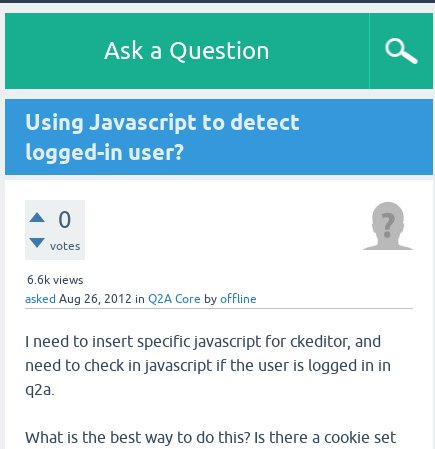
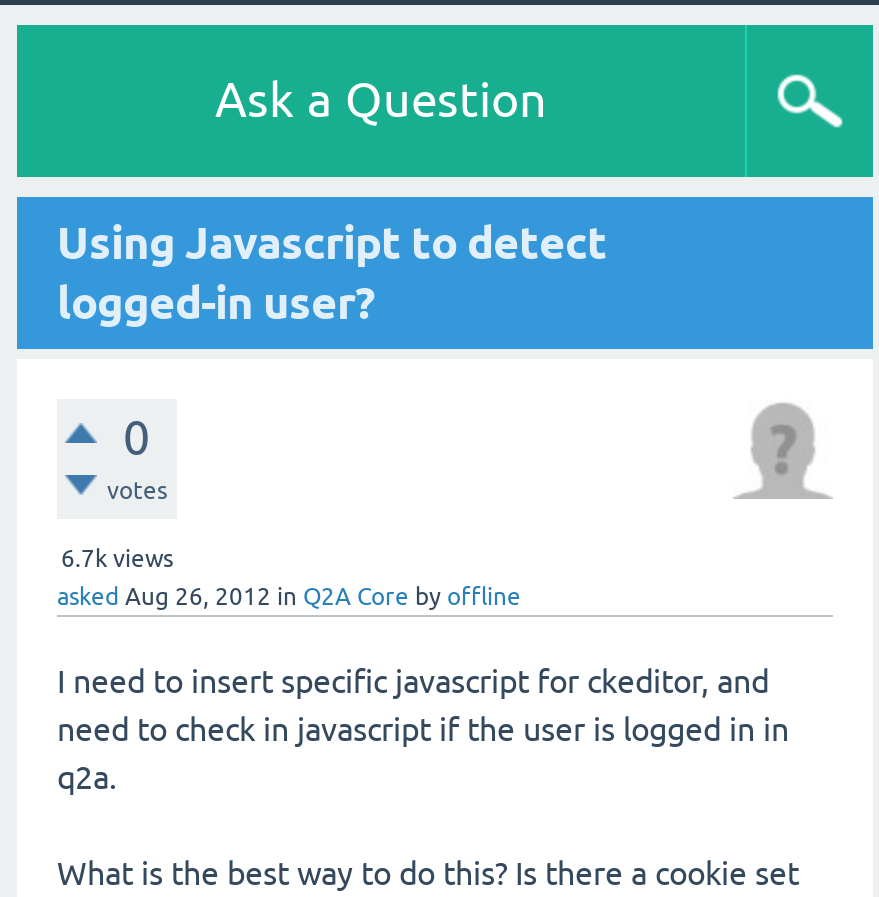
- 6.6k views
+ 6.7k views
